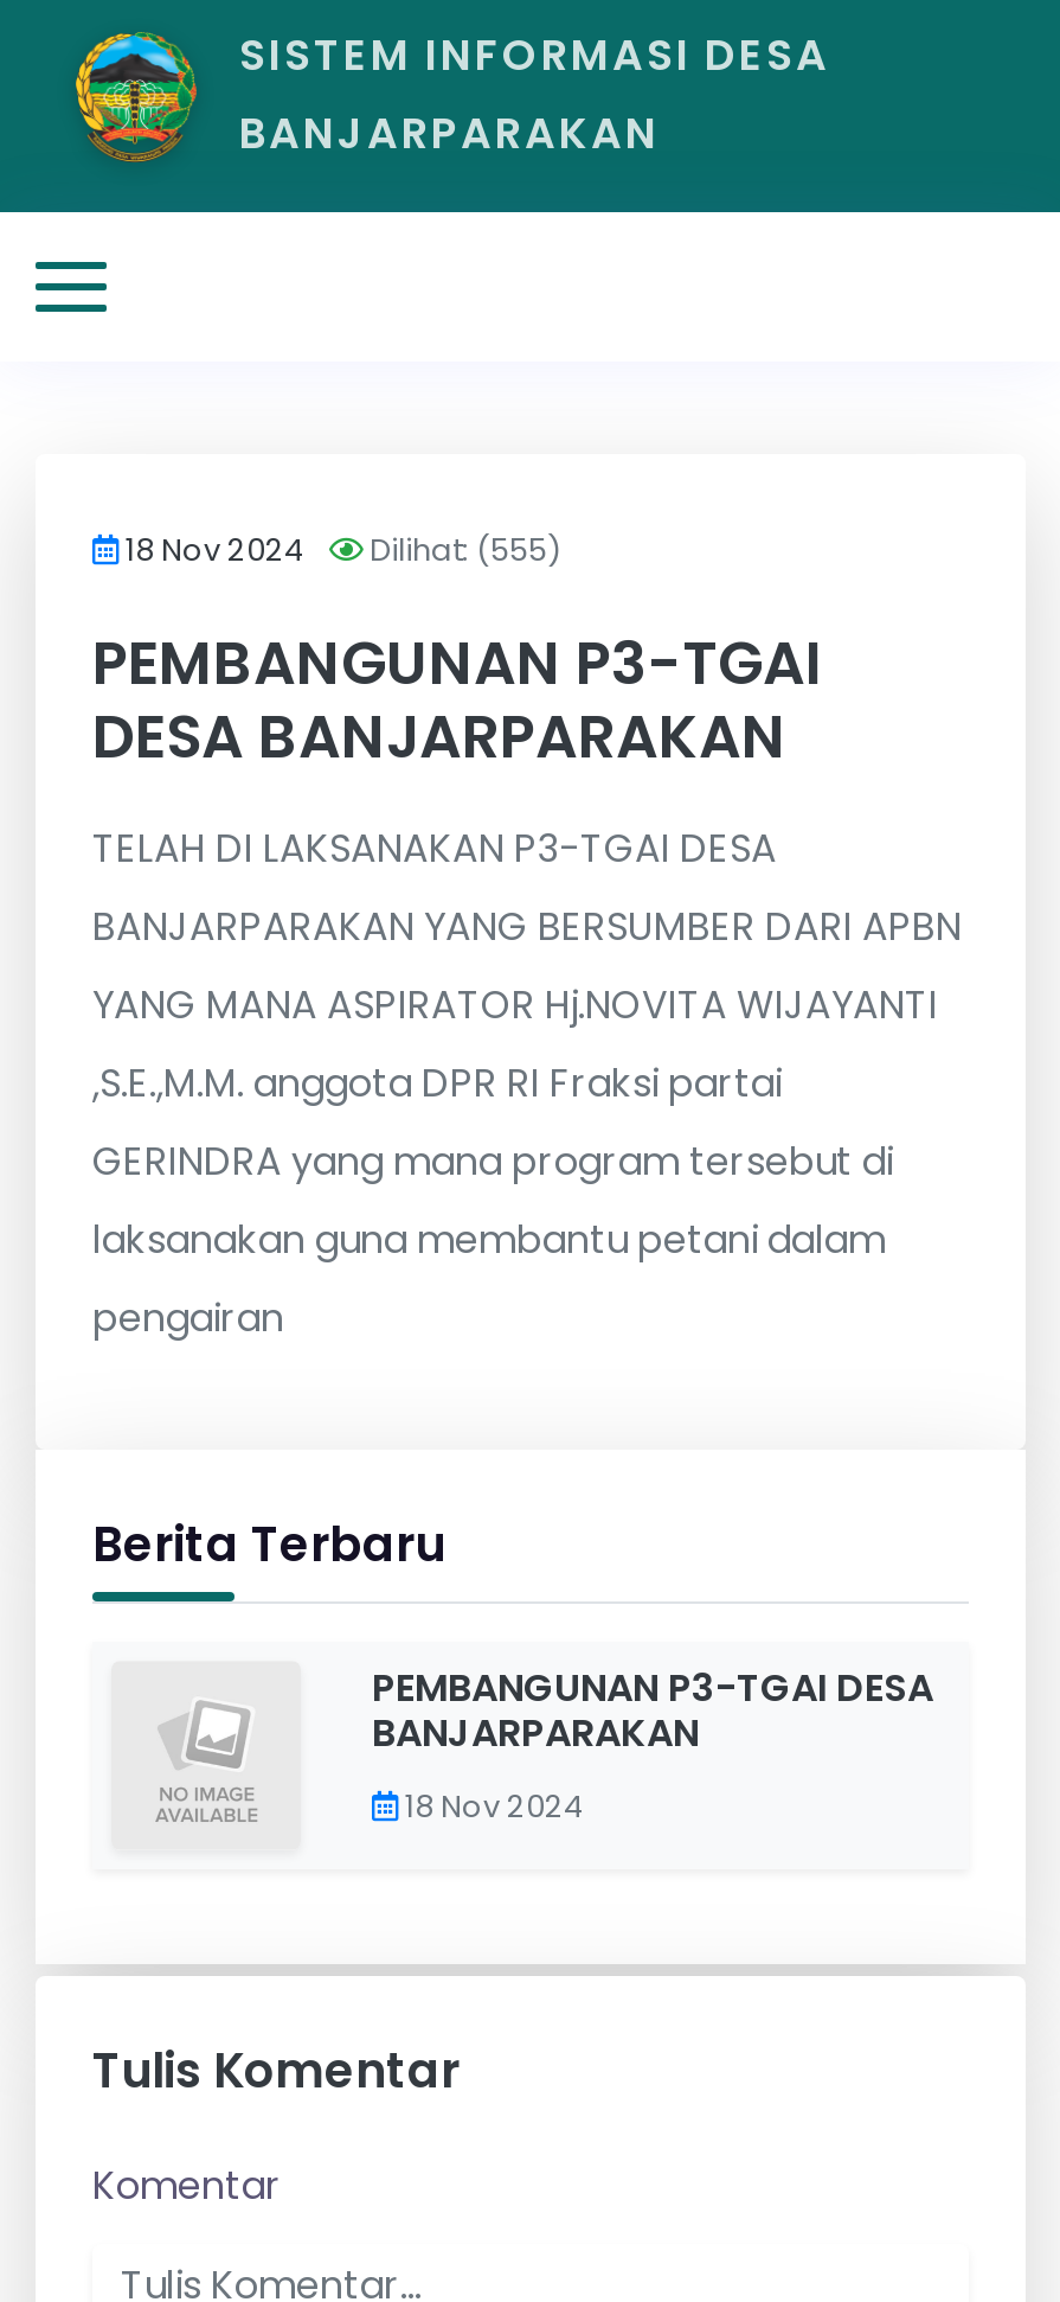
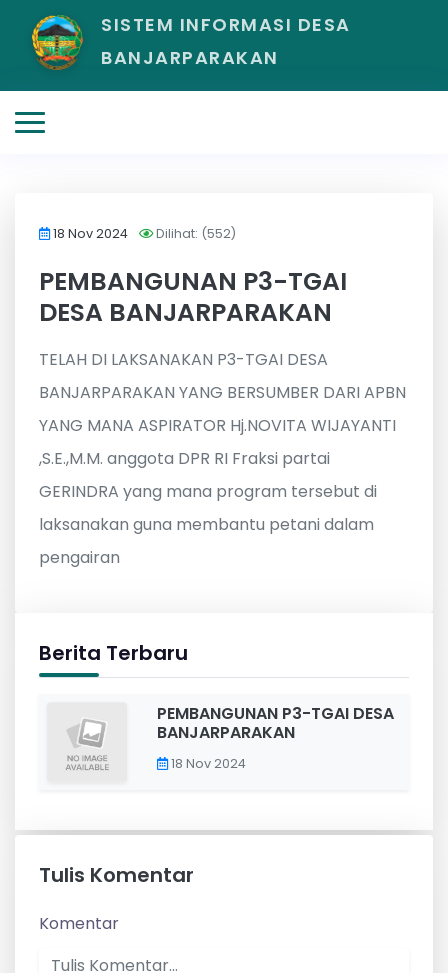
- 18 Nov 2024 Dilihat: (555)
+ 18 Nov 2024 Dilihat: (552)
